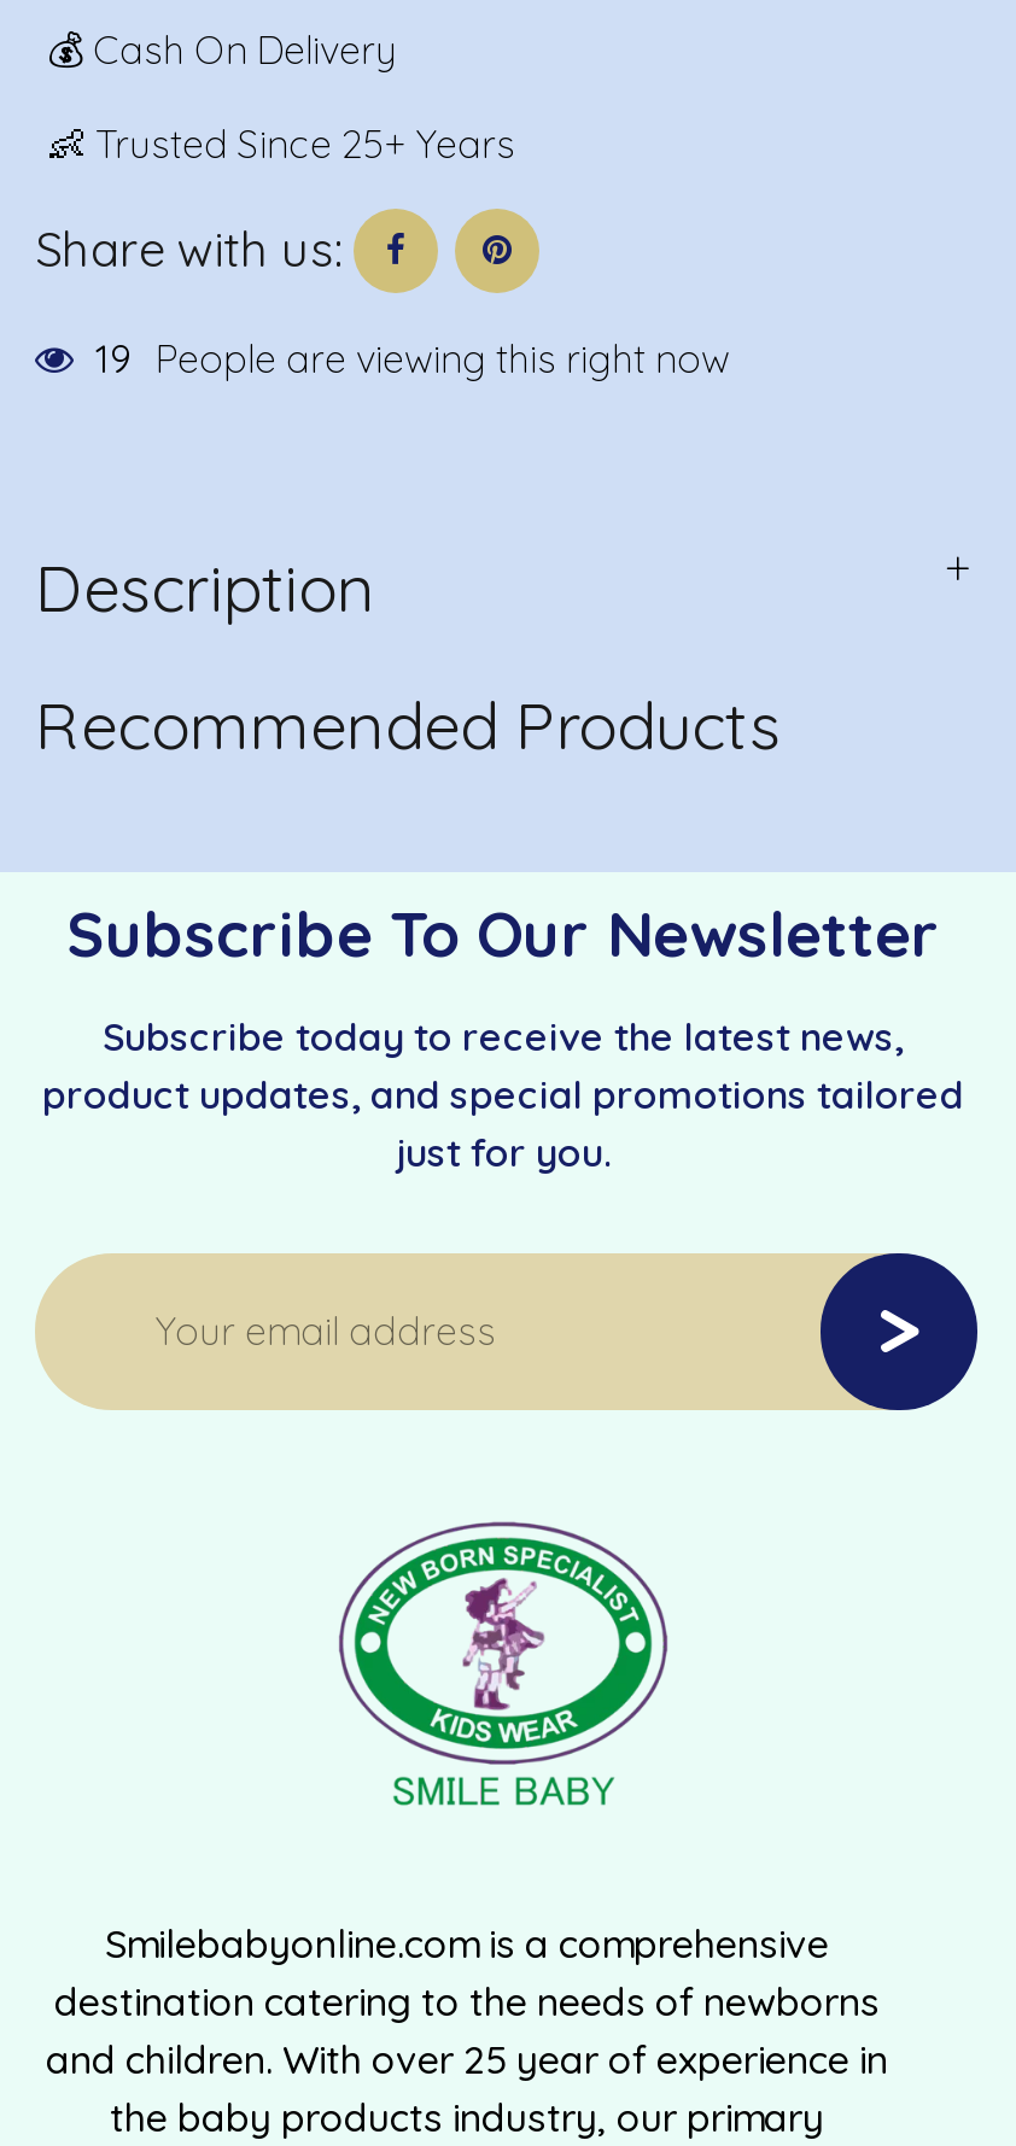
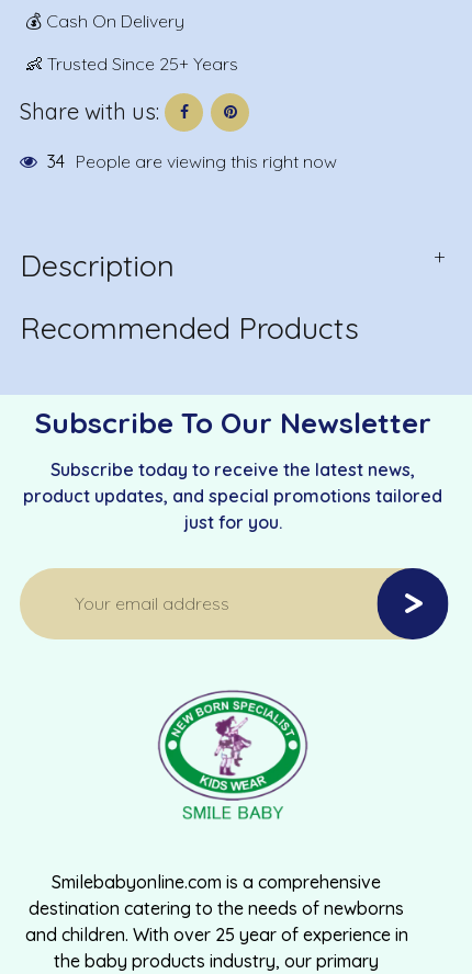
- 19 People are viewing this right now
+ 34 People are viewing this right now
